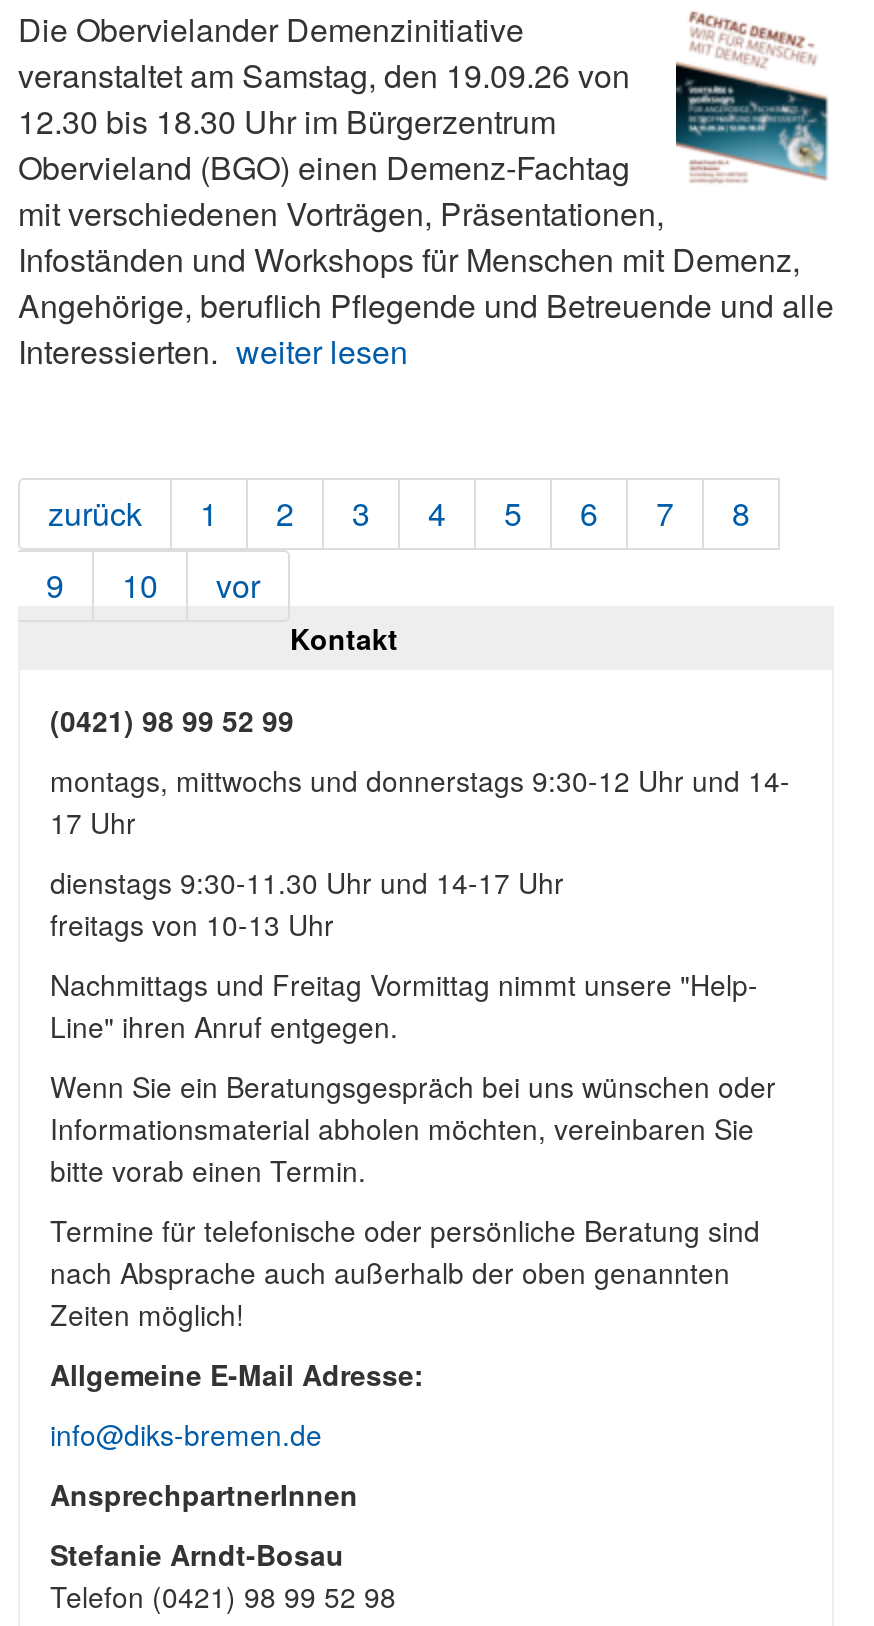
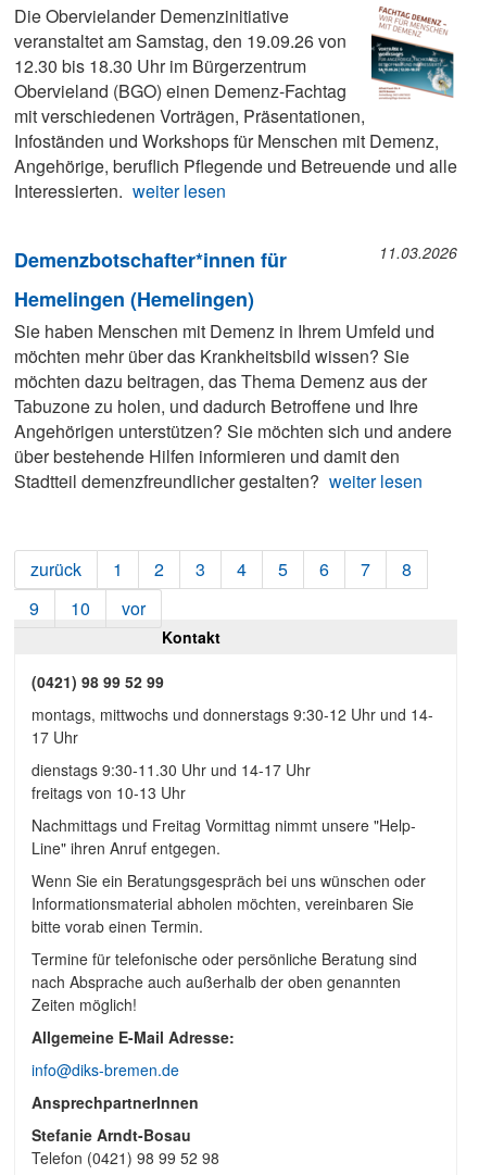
+ 11.03.2026
+ Demenzbotschafter*innen für
+ Hemelingen (Hemelingen)
+ Sie haben Menschen mit Demenz in Ihrem Umfeld und
+ möchten mehr über das Krankheitsbild wissen? Sie
+ möchten dazu beitragen, das Thema Demenz aus der
+ Tabuzone zu holen, und dadurch Betroffene und Ihre
+ Angehörigen unterstützen? Sie möchten sich und andere
+ über bestehende Hilfen informieren und damit den
+ Stadtteil demenzfreundlicher gestalten? weiter lesen
